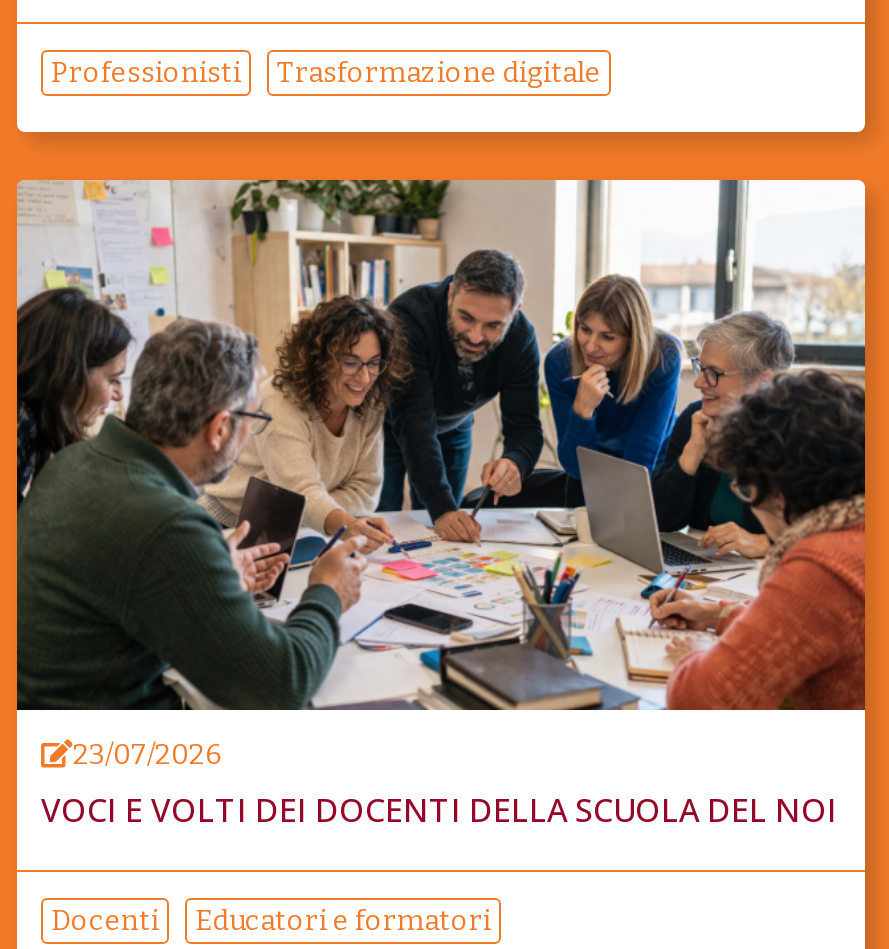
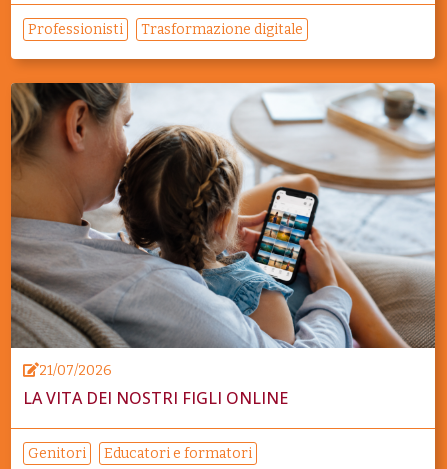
- [image]
- 23/07/2026
- VOCI E VOLTI DEI DOCENTI DELLA SCUOLA DEL NOI
+ [image]
+ 21/07/2026
+ LA VITA DEI NOSTRI FIGLI ONLINE

- Docenti
+ Genitori
